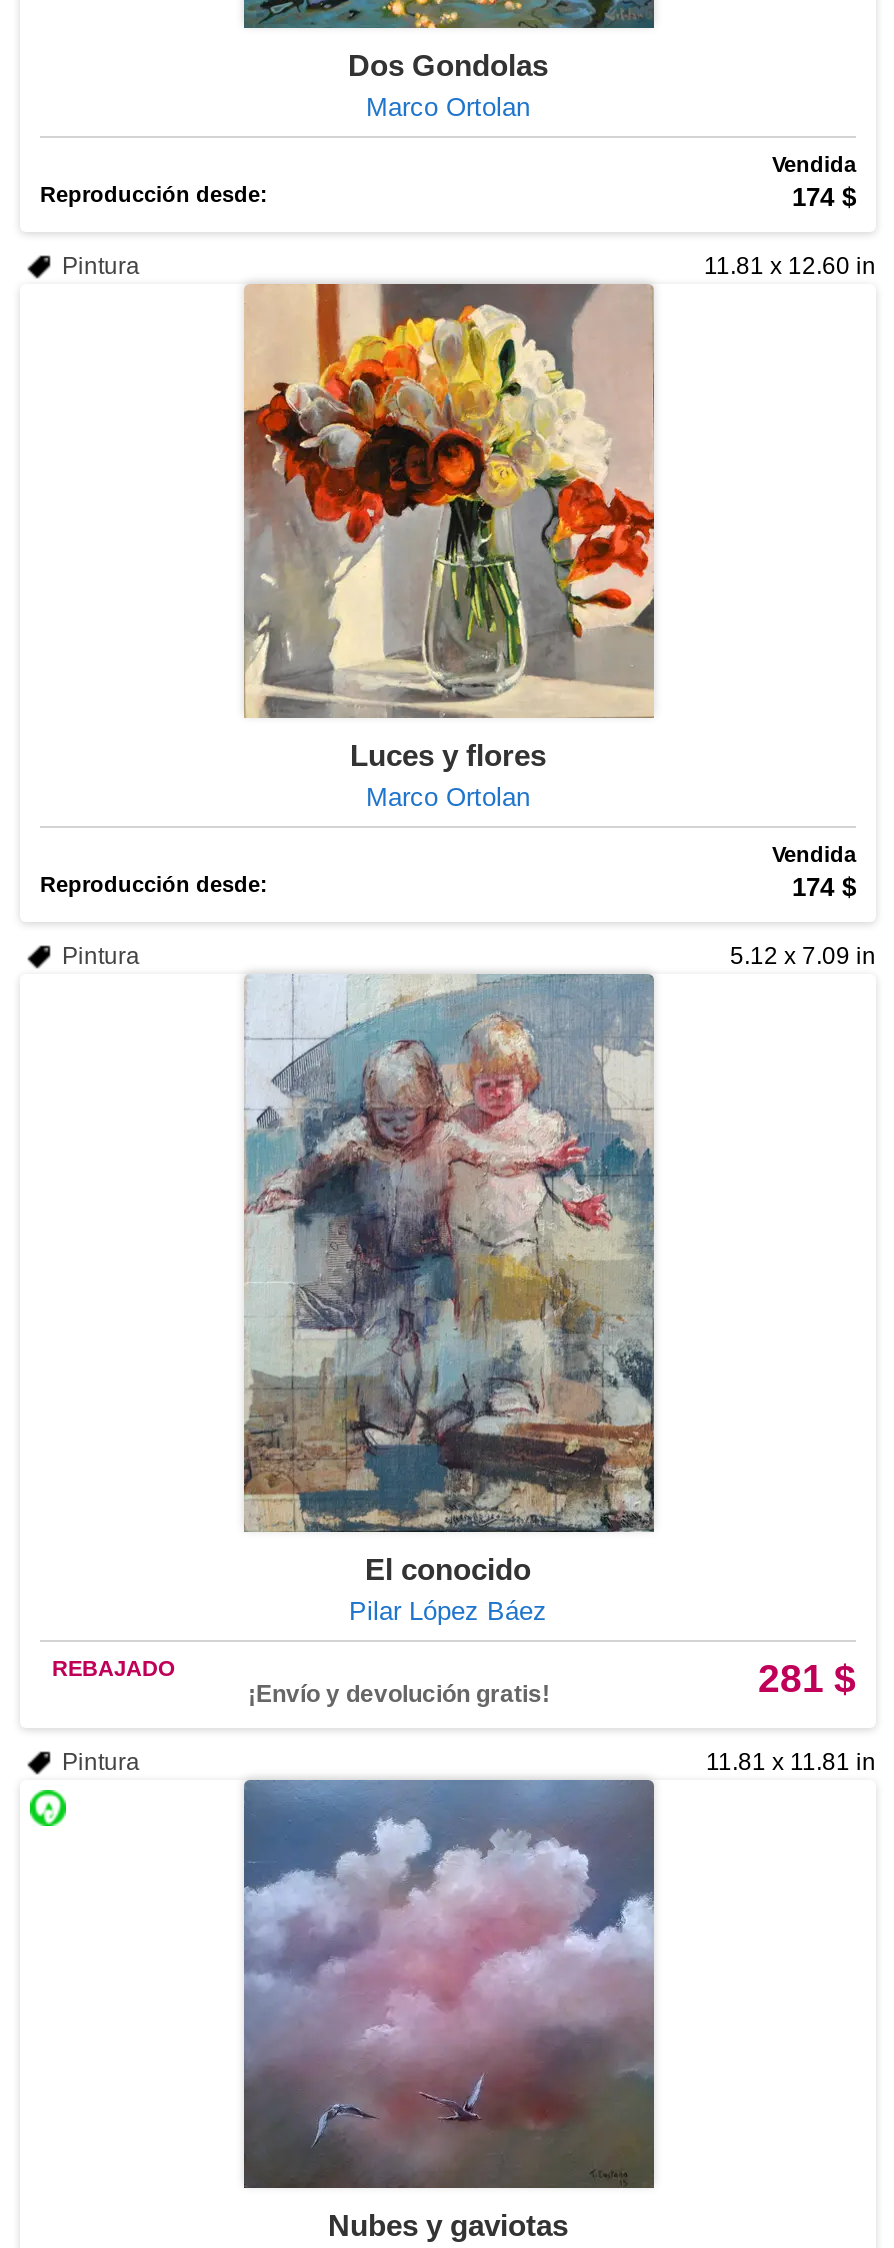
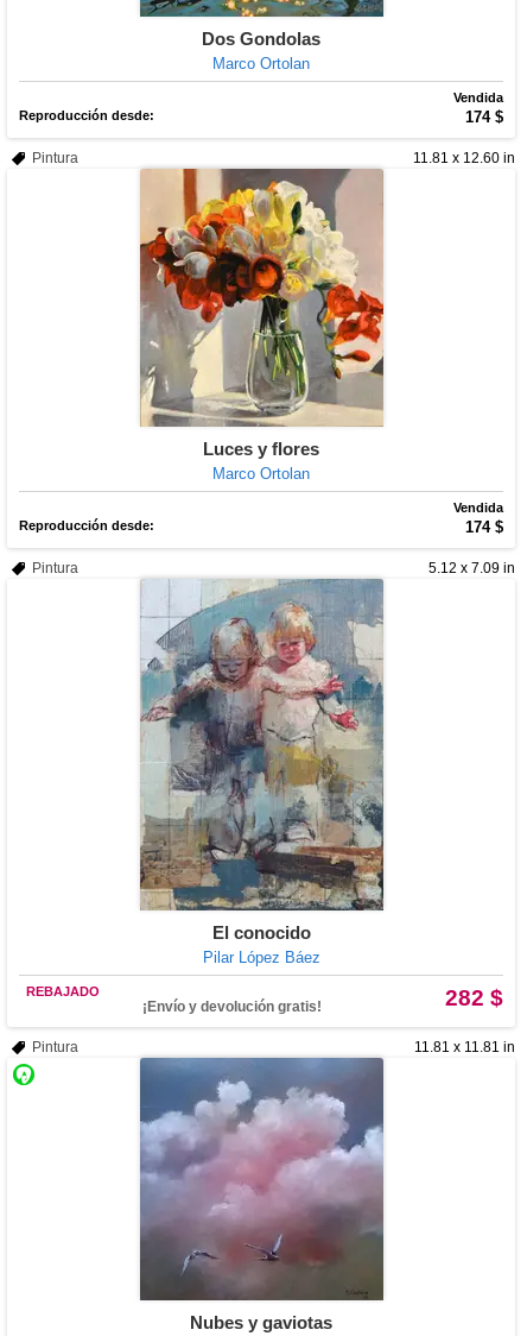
- 281 $
+ 282 $
